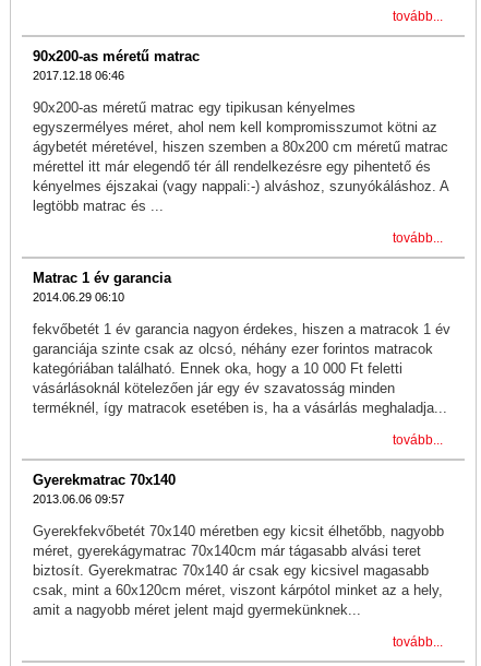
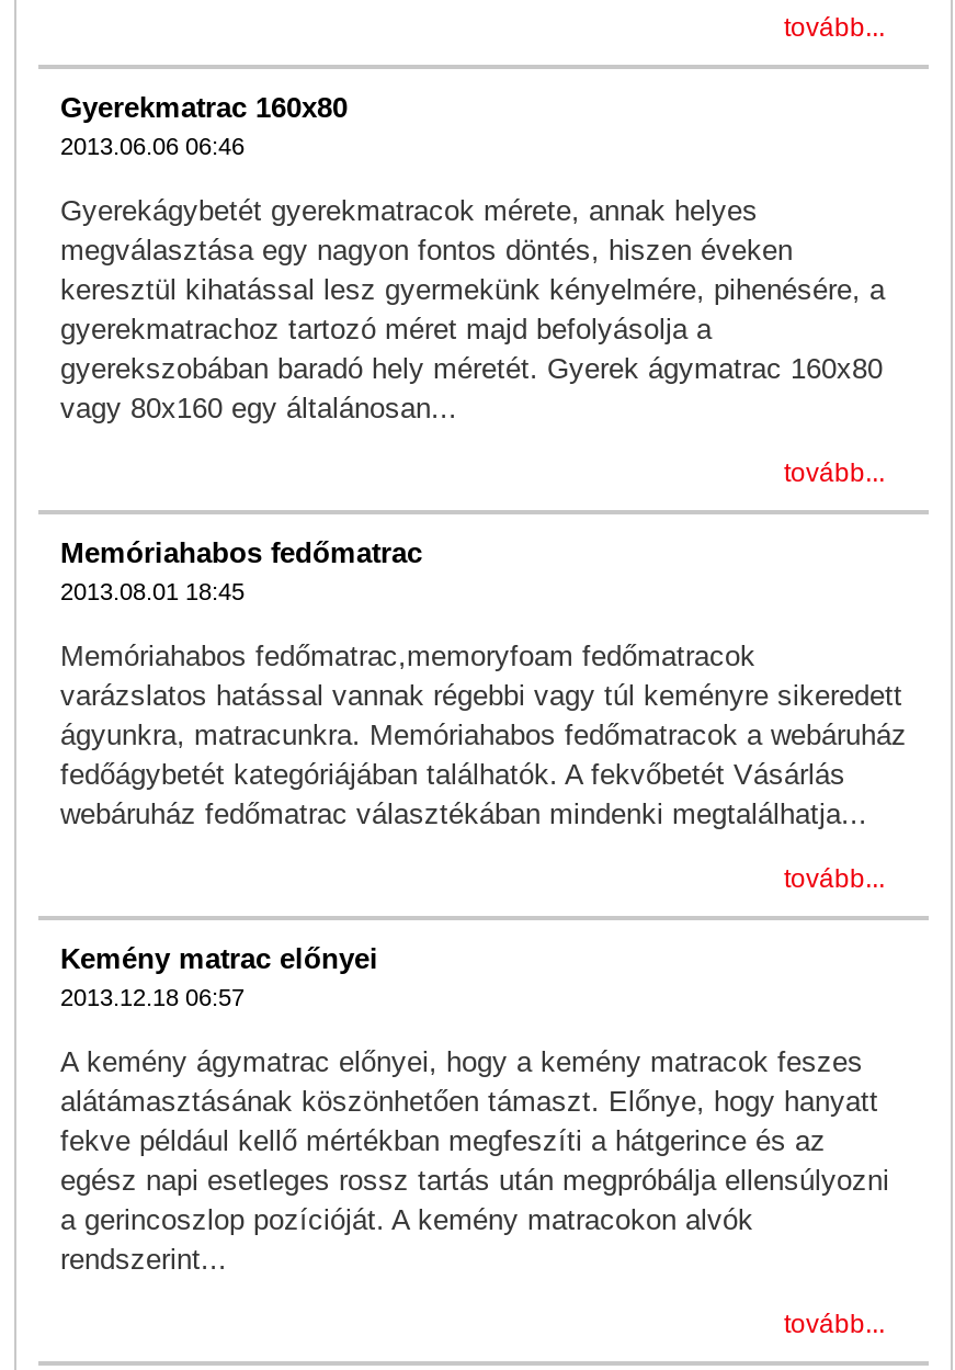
- 90x200-as méretű matrac
- 2017.12.18 06:46
+ Gyerekmatrac 160x80
+ 2013.06.06 06:46

- 90x200-as méretű matrac egy tipikusan kényelmes
- egyszermélyes méret, ahol nem kell kompromisszumot kötni az
- ágybetét méretével, hiszen szemben a 80x200 cm méretű matrac
- mérettel itt már elegendő tér áll rendelkezésre egy pihentető és
- kényelmes éjszakai (vagy nappali:-) alváshoz, szunyókáláshoz. A
- legtöbb matrac és ...
+ Gyerekágybetét gyerekmatracok mérete, annak helyes
+ megválasztása egy nagyon fontos döntés, hiszen éveken
+ keresztül kihatással lesz gyermekünk kényelmére, pihenésére, a
+ gyerekmatrachoz tartozó méret majd befolyásolja a
+ gyerekszobában baradó hely méretét. Gyerek ágymatrac 160x80
+ vagy 80x160 egy általánosan...

- Matrac 1 év garancia
- 2014.06.29 06:10
+ Memóriahabos fedőmatrac
+ 2013.08.01 18:45

- fekvőbetét 1 év garancia nagyon érdekes, hiszen a matracok 1 év
- garanciája szinte csak az olcsó, néhány ezer forintos matracok
- kategóriában található. Ennek oka, hogy a 10 000 Ft feletti
- vásárlásoknál kötelezően jár egy év szavatosság minden
- terméknél, így matracok esetében is, ha a vásárlás meghaladja...
+ Memóriahabos fedőmatrac,memoryfoam fedőmatracok
+ varázslatos hatással vannak régebbi vagy túl keményre sikeredett
+ ágyunkra, matracunkra. Memóriahabos fedőmatracok a webáruház
+ fedőágybetét kategóriájában találhatók. A fekvőbetét Vásárlás
+ webáruház fedőmatrac választékában mindenki megtalálhatja...

- Gyerekmatrac 70x140
- 2013.06.06 09:57
+ Kemény matrac előnyei
+ 2013.12.18 06:57

- Gyerekfekvőbetét 70x140 méretben egy kicsit élhetőbb, nagyobb
- méret, gyerekágymatrac 70x140cm már tágasabb alvási teret
- biztosít. Gyerekmatrac 70x140 ár csak egy kicsivel magasabb
- csak, mint a 60x120cm méret, viszont kárpótol minket az a hely,
- amit a nagyobb méret jelent majd gyermekünknek...
+ A kemény ágymatrac előnyei, hogy a kemény matracok feszes
+ alátámasztásának köszönhetően támaszt. Előnye, hogy hanyatt
+ fekve például kellő mértékban megfeszíti a hátgerince és az
+ egész napi esetleges rossz tartás után megpróbálja ellensúlyozni
+ a gerincoszlop pozícióját. A kemény matracokon alvók
+ rendszerint...
